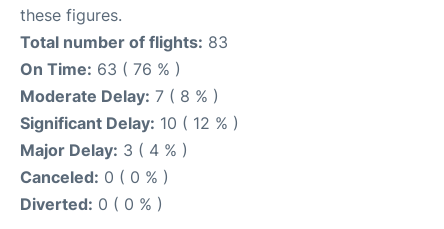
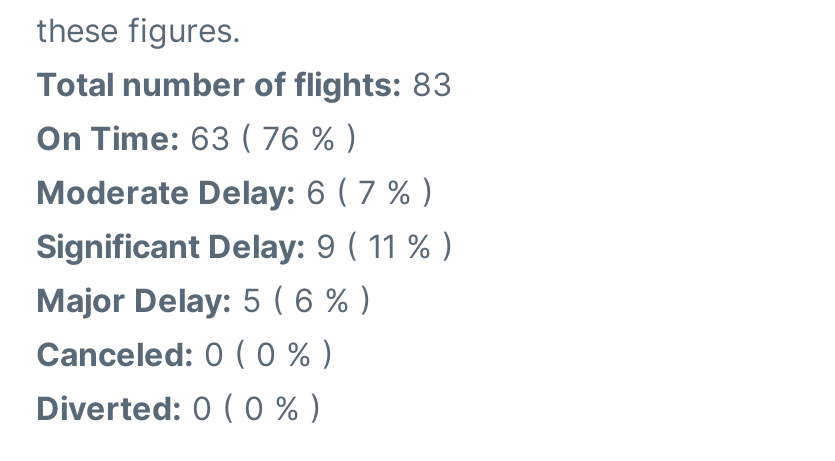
- Moderate Delay: 7 ( 8 % )
+ Moderate Delay: 6 ( 7 % )

- Significant Delay: 10 ( 12 % )
+ Significant Delay: 9 ( 11 % )

- Major Delay: 3 ( 4 % )
+ Major Delay: 5 ( 6 % )
